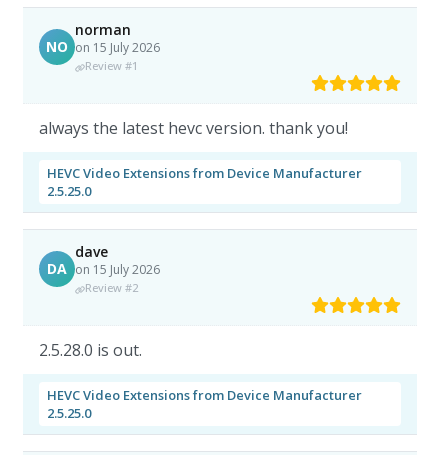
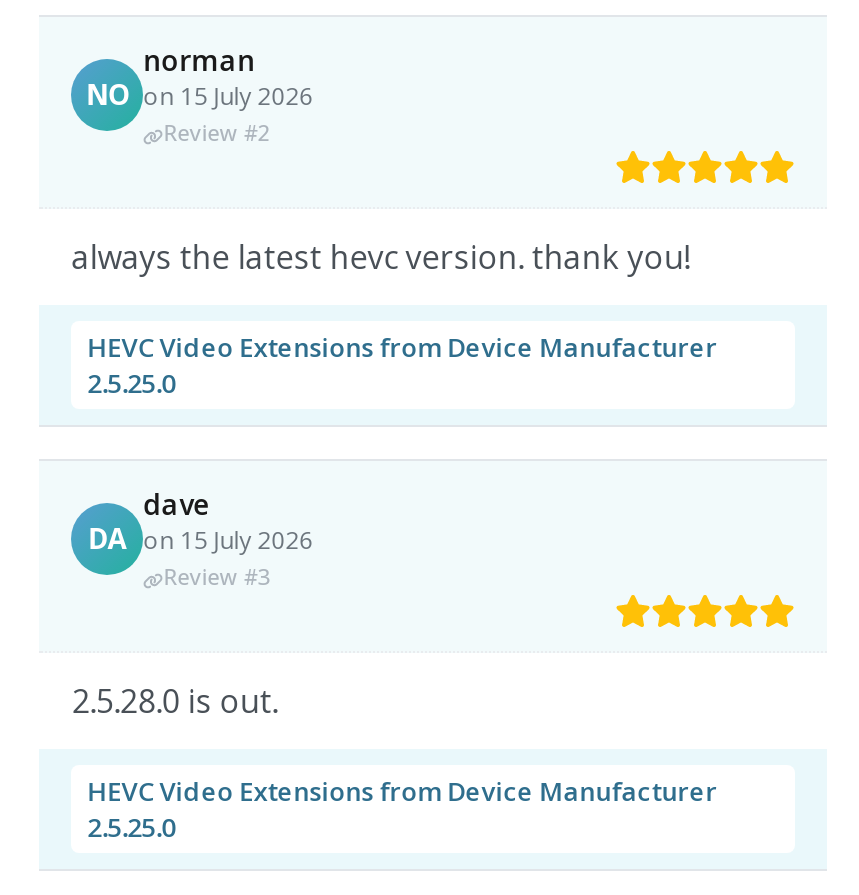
- Review #1
+ Review #2

- Review #2
+ Review #3
